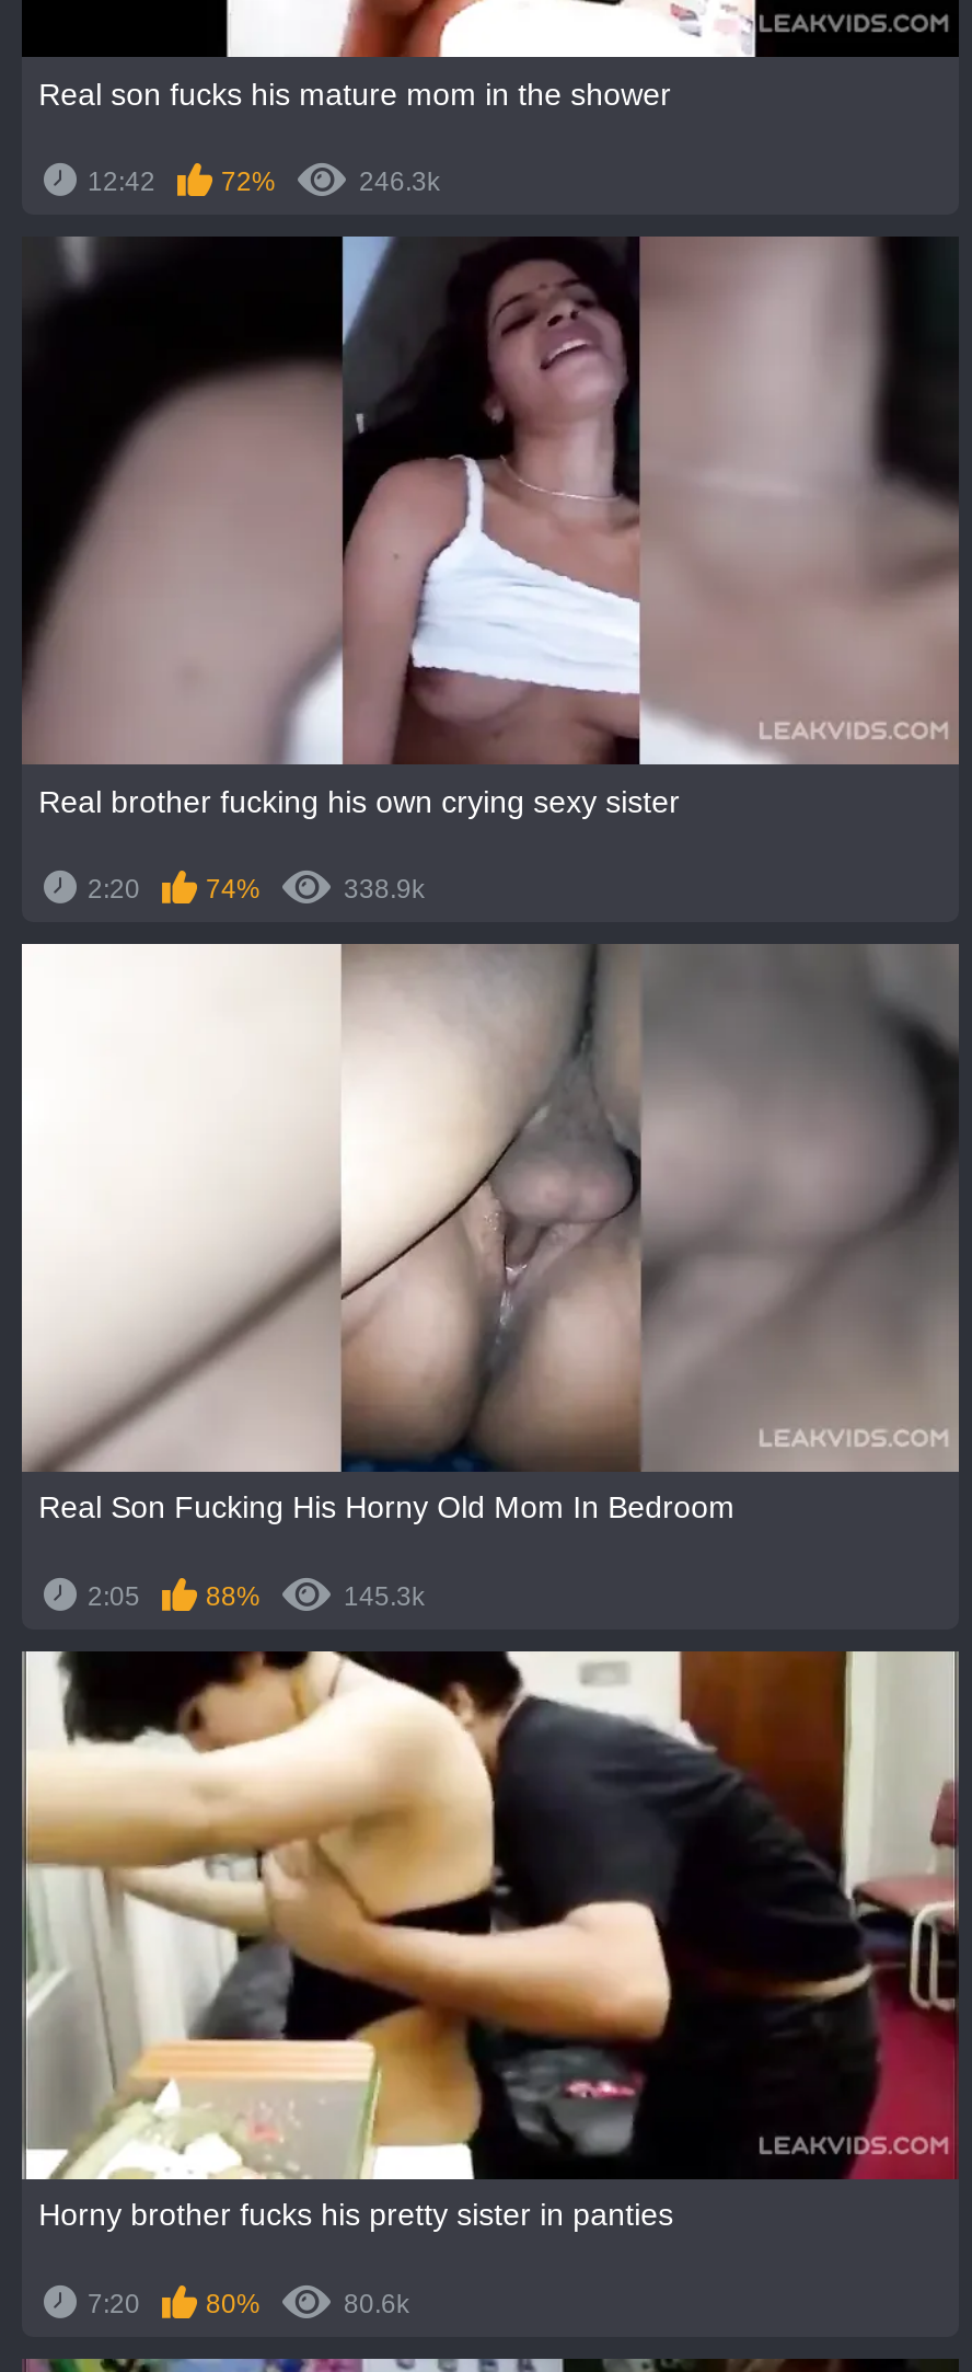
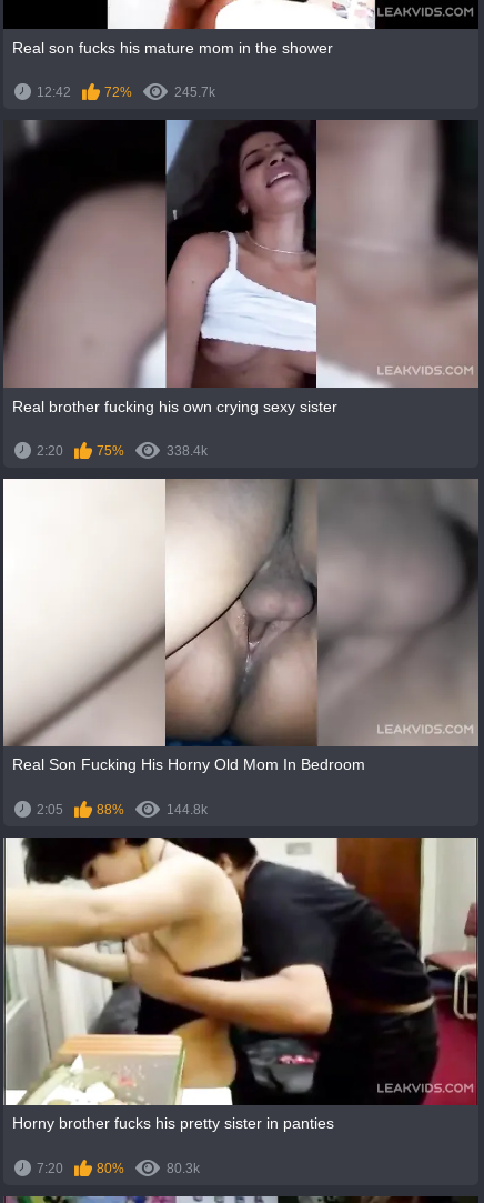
- 246.3k
+ 245.7k

- 74%
- 338.9k
+ 75%
+ 338.4k

- 145.3k
+ 144.8k

- 80.6k
+ 80.3k
